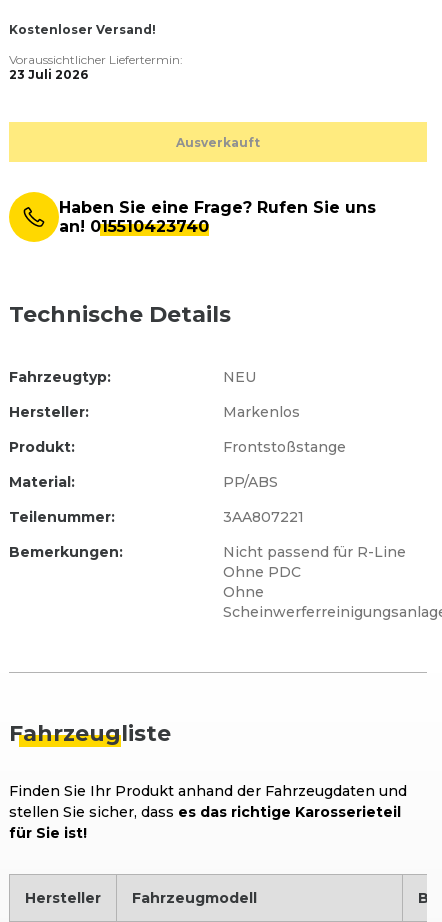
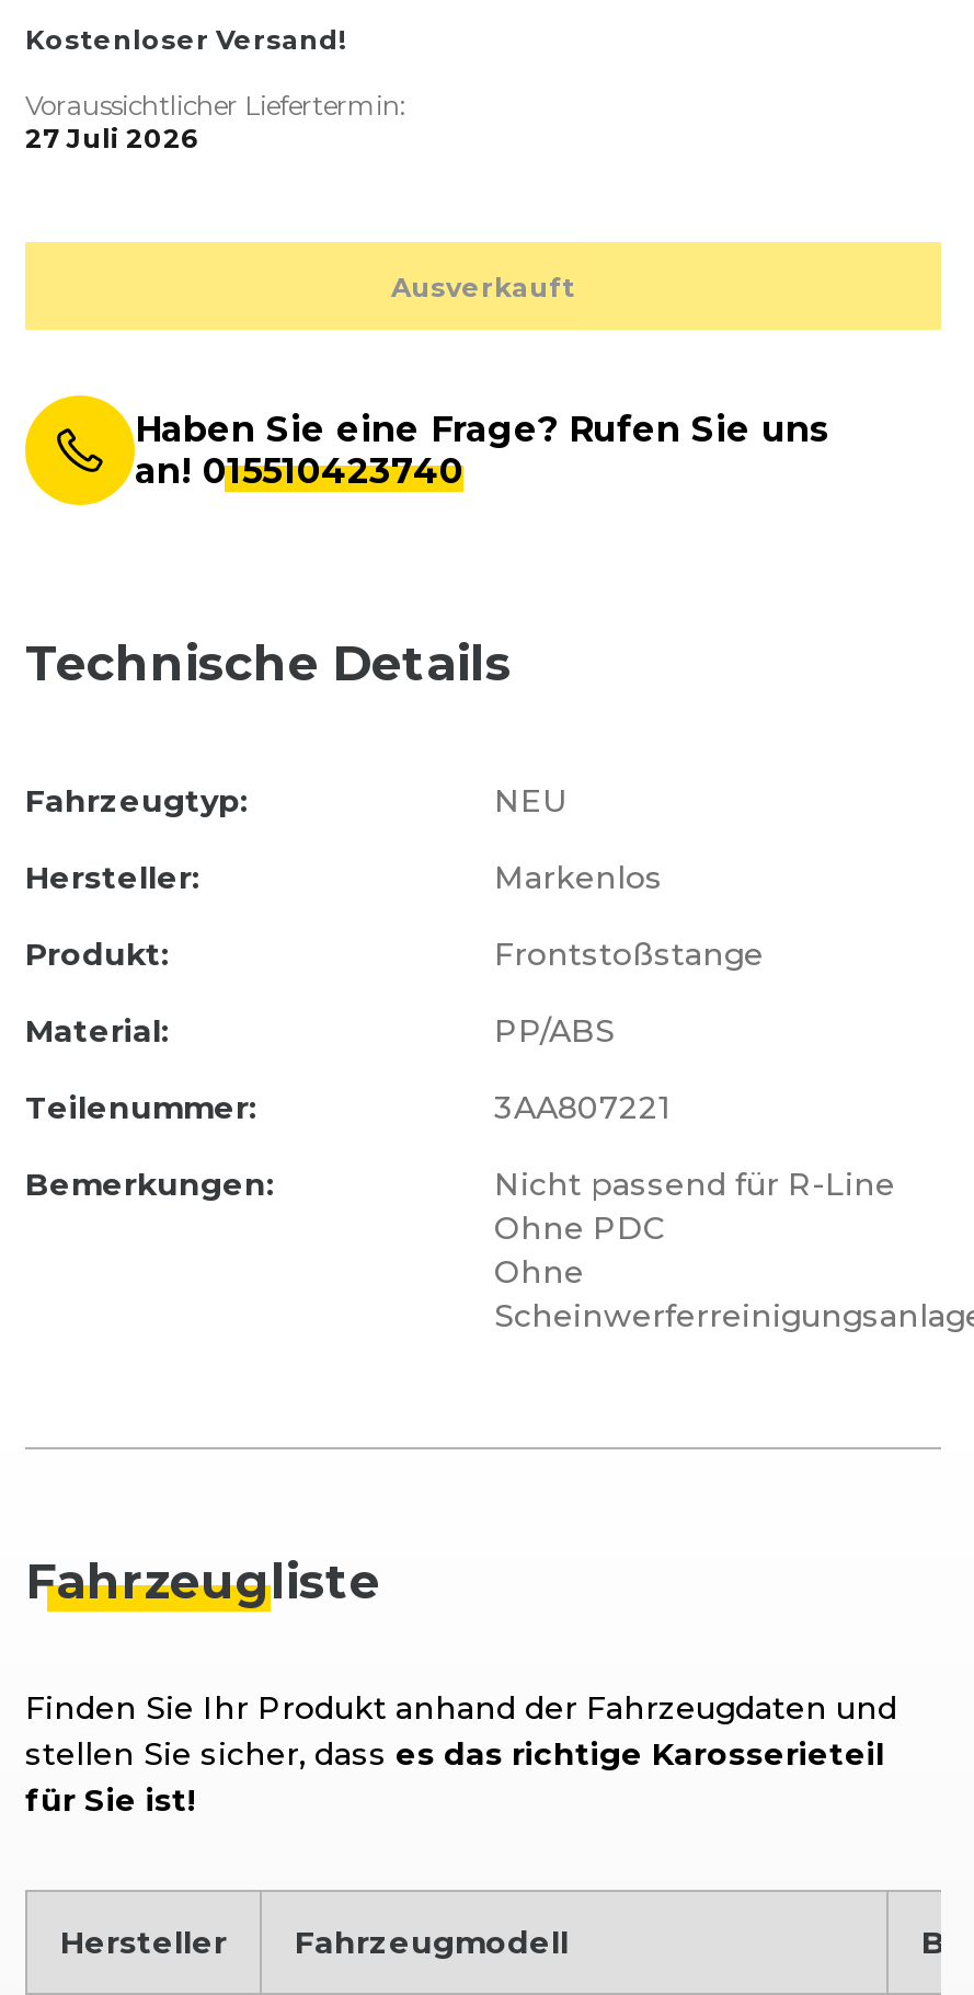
- 23 Juli 2026
+ 27 Juli 2026
